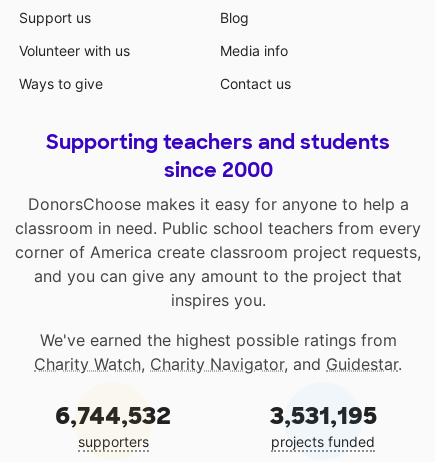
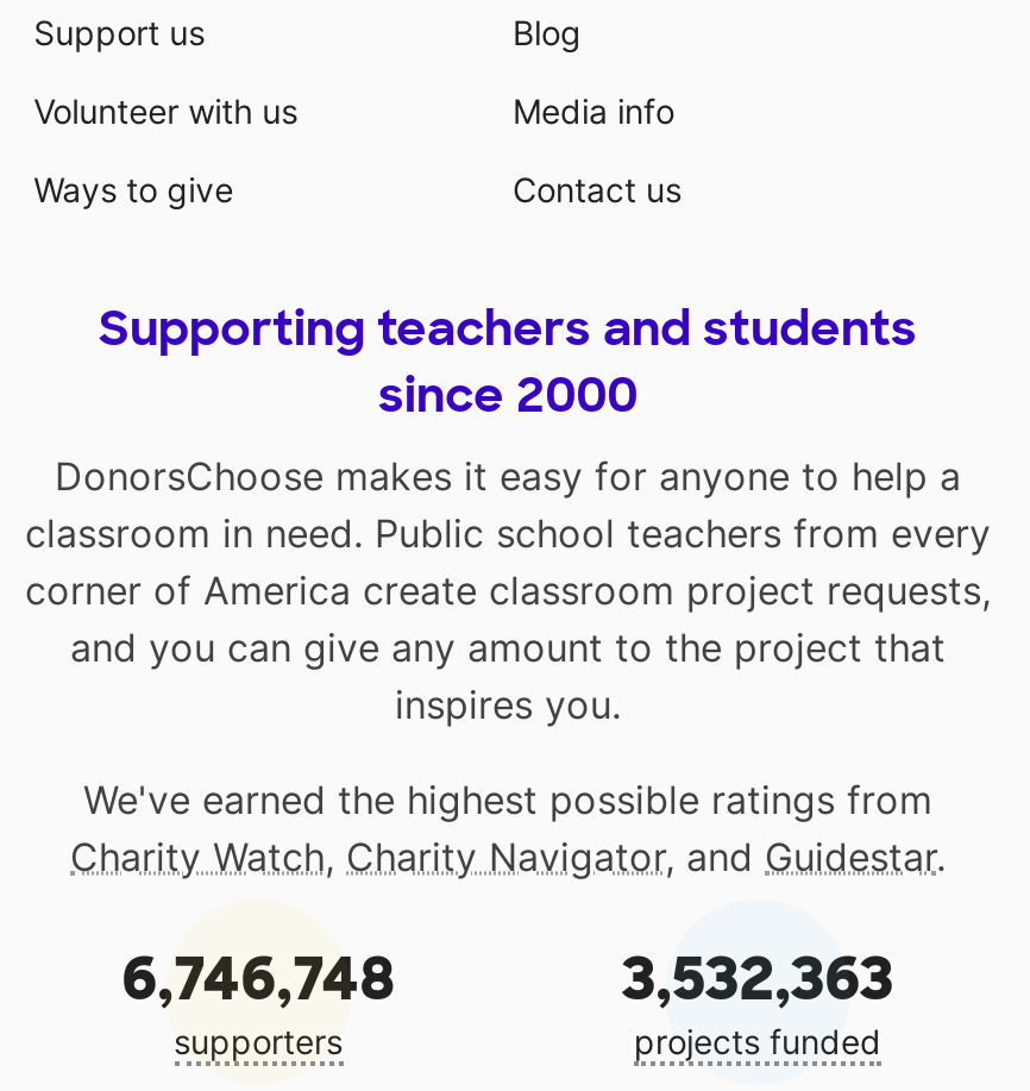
- 6,744,532
+ 6,746,748

- 3,531,195
+ 3,532,363
